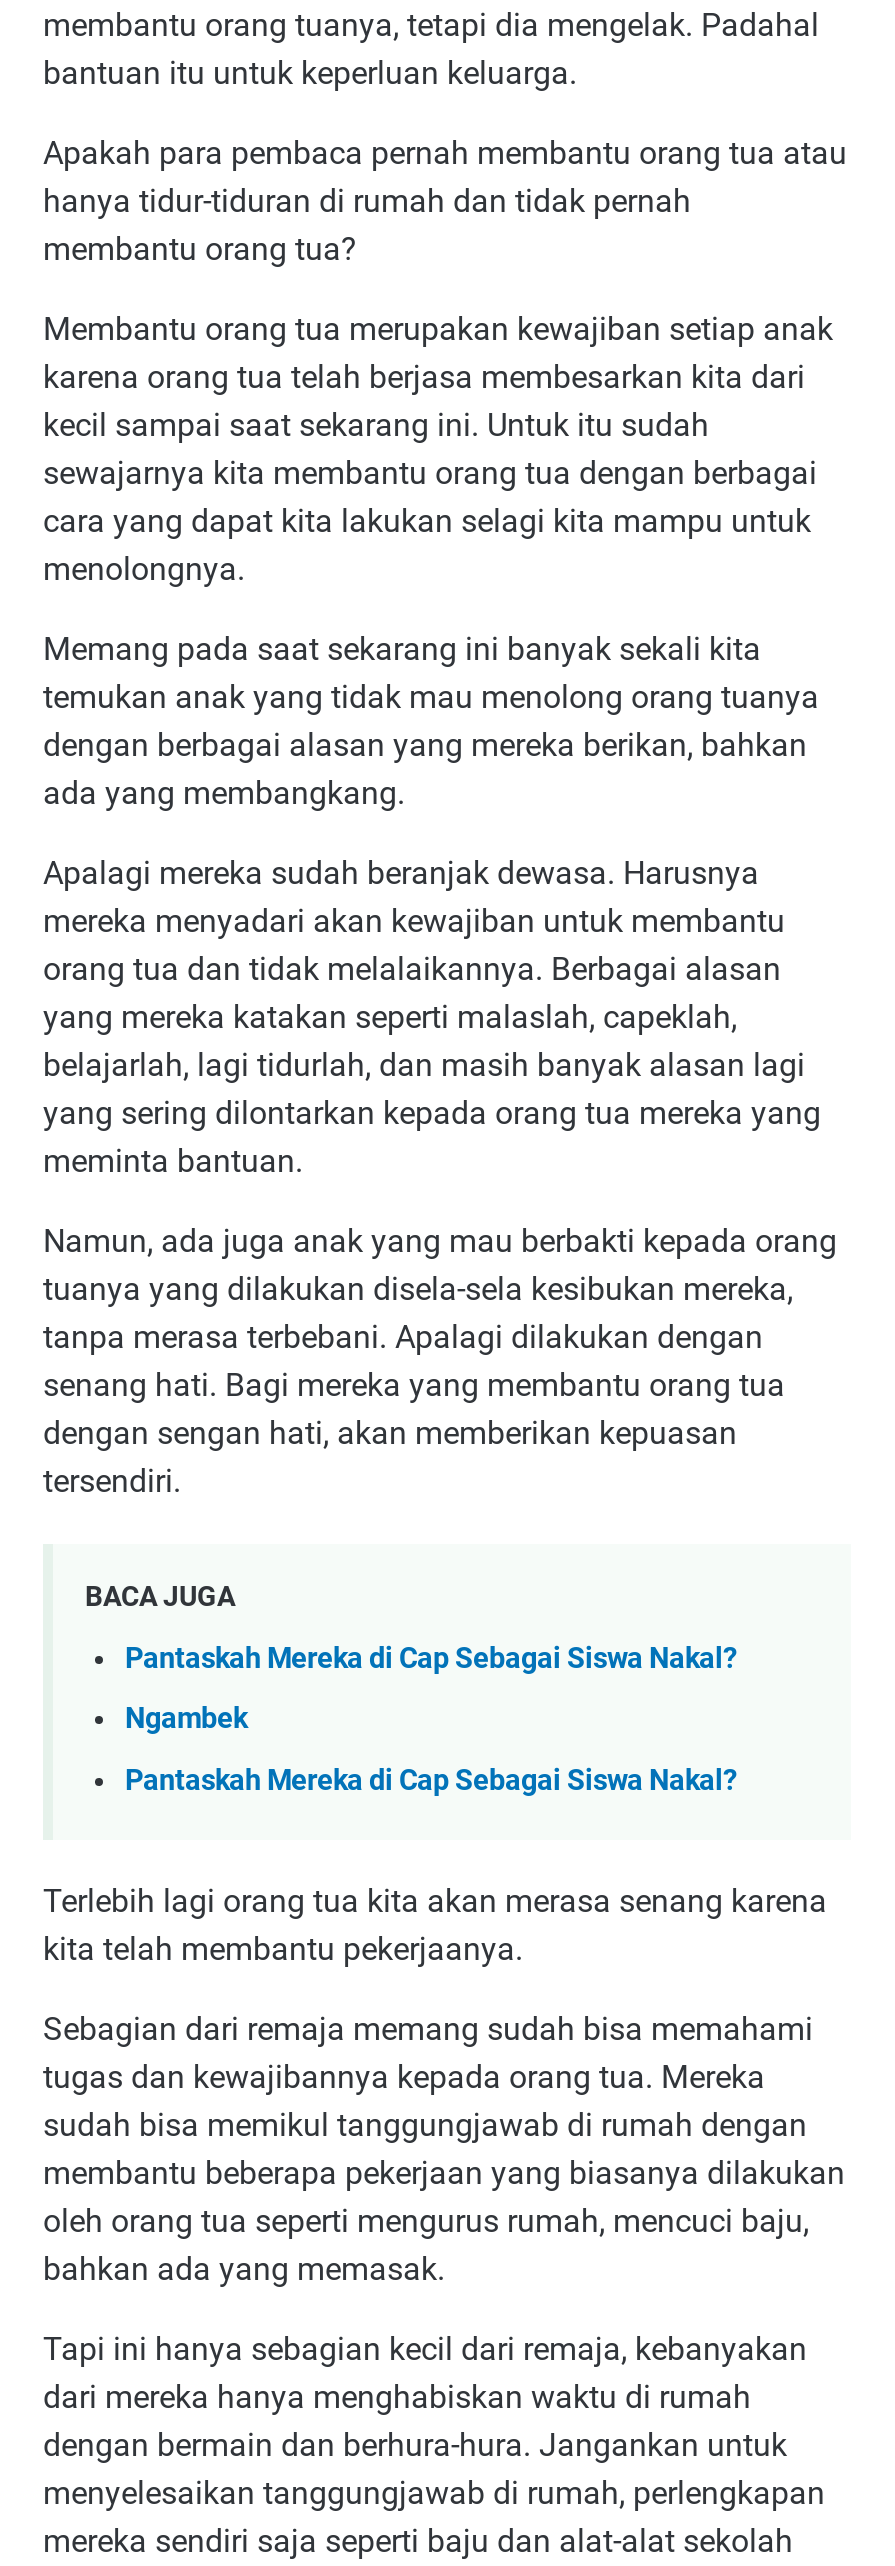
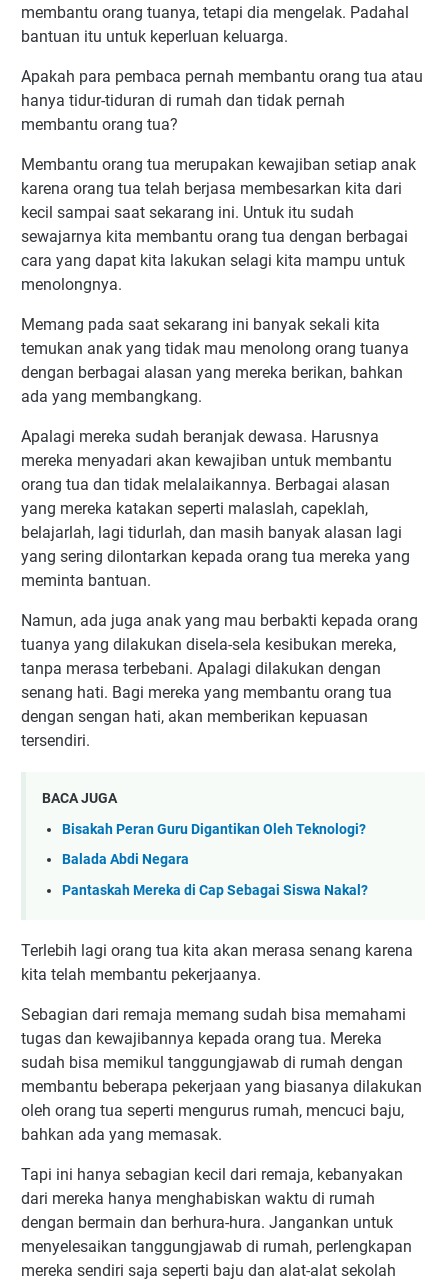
- Pantaskah Mereka di Cap Sebagai Siswa Nakal?
+ Bisakah Peran Guru Digantikan Oleh Teknologi?

- Ngambek
+ Balada Abdi Negara
